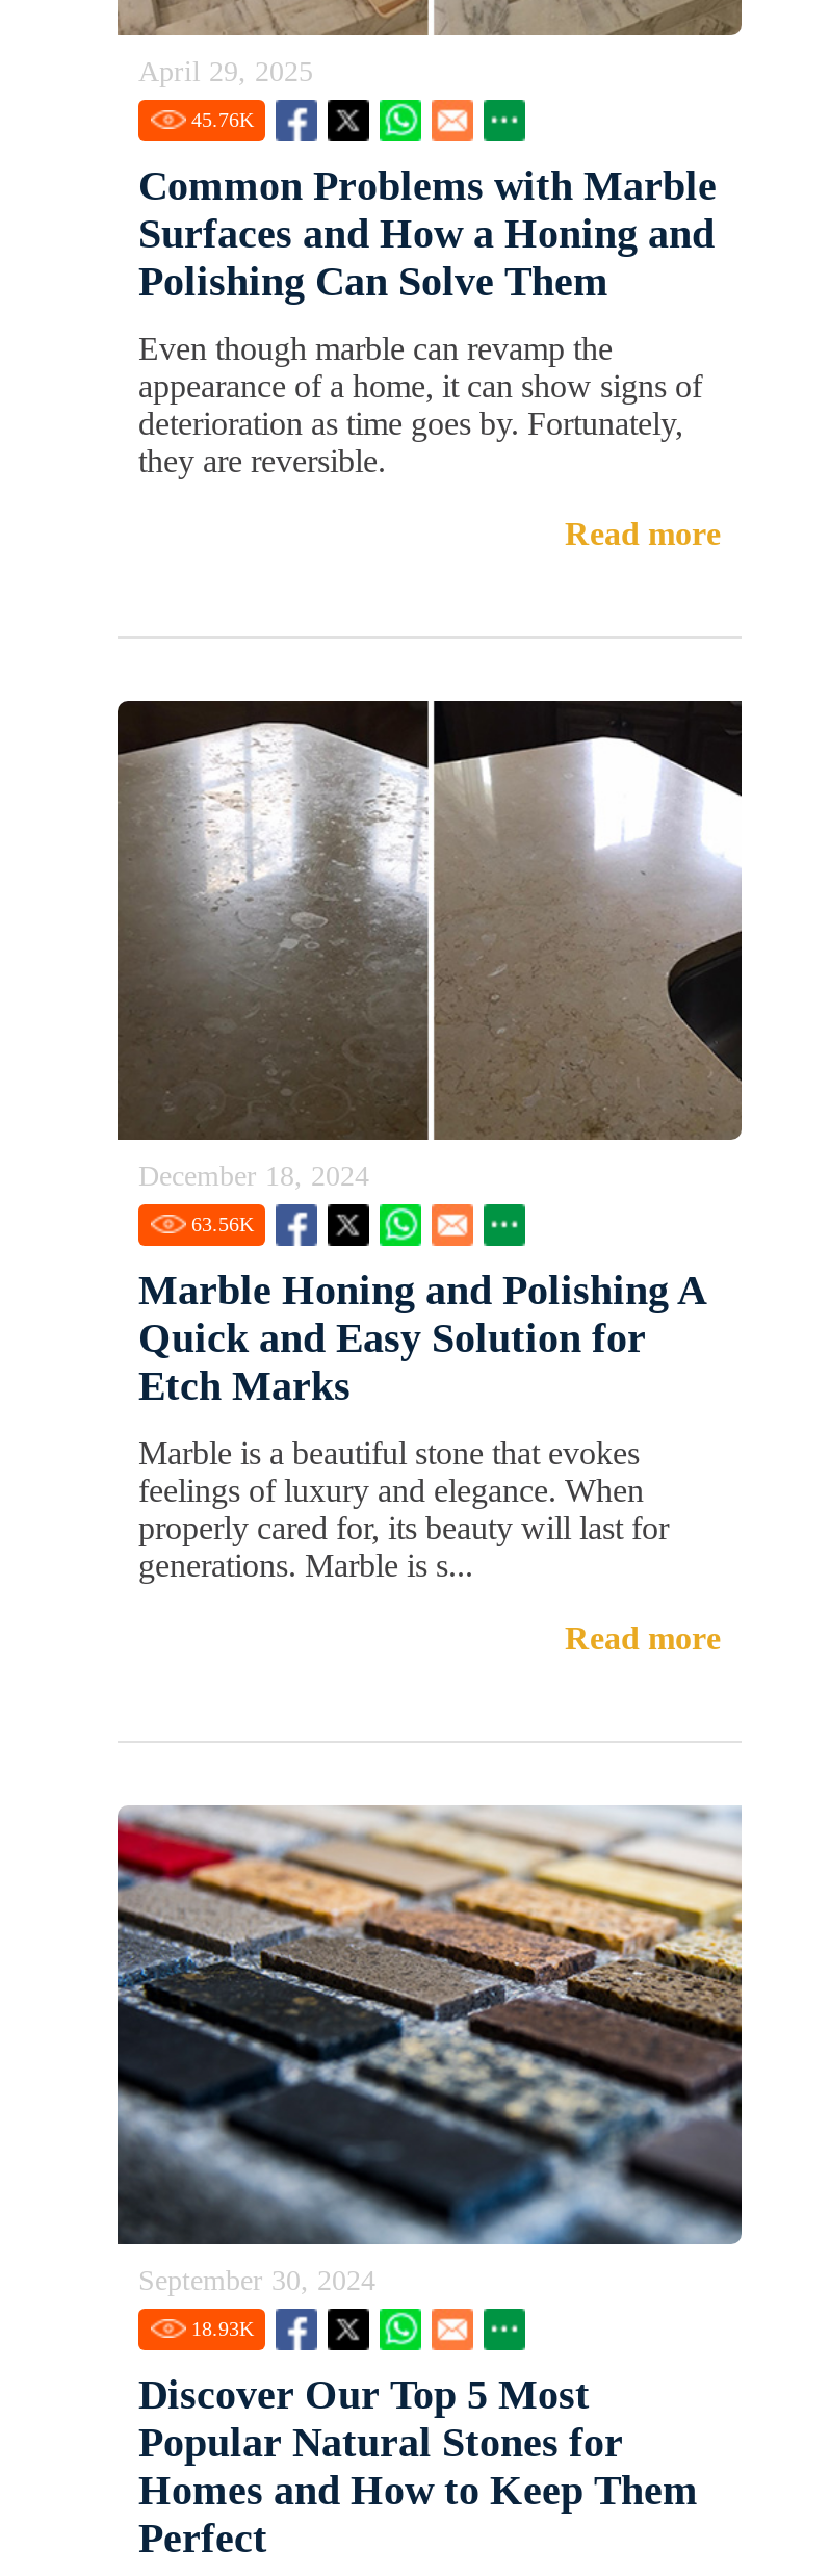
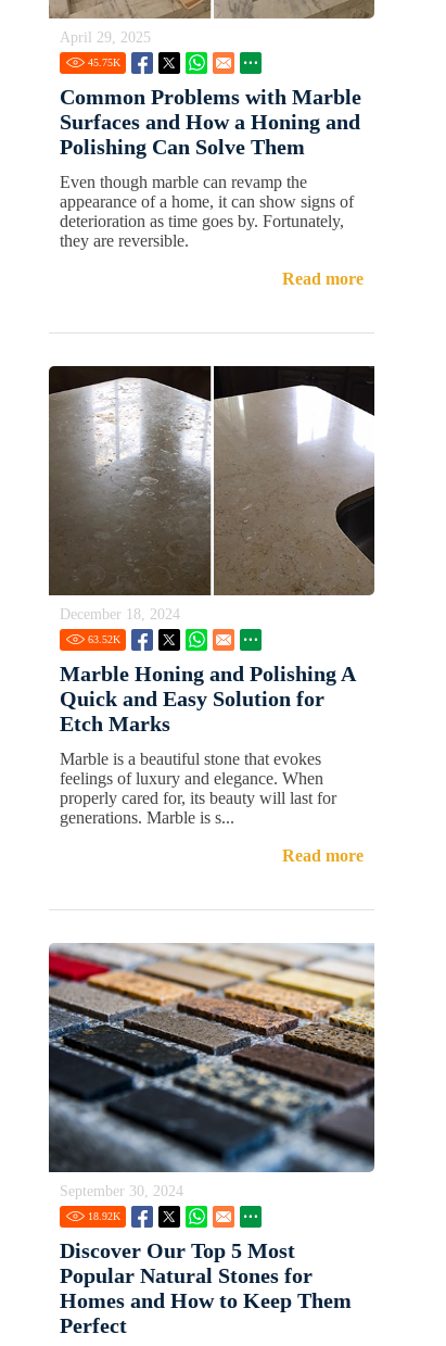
- 45.76K
+ 45.75K

- 63.56K
+ 63.52K

- 18.93K
+ 18.92K
